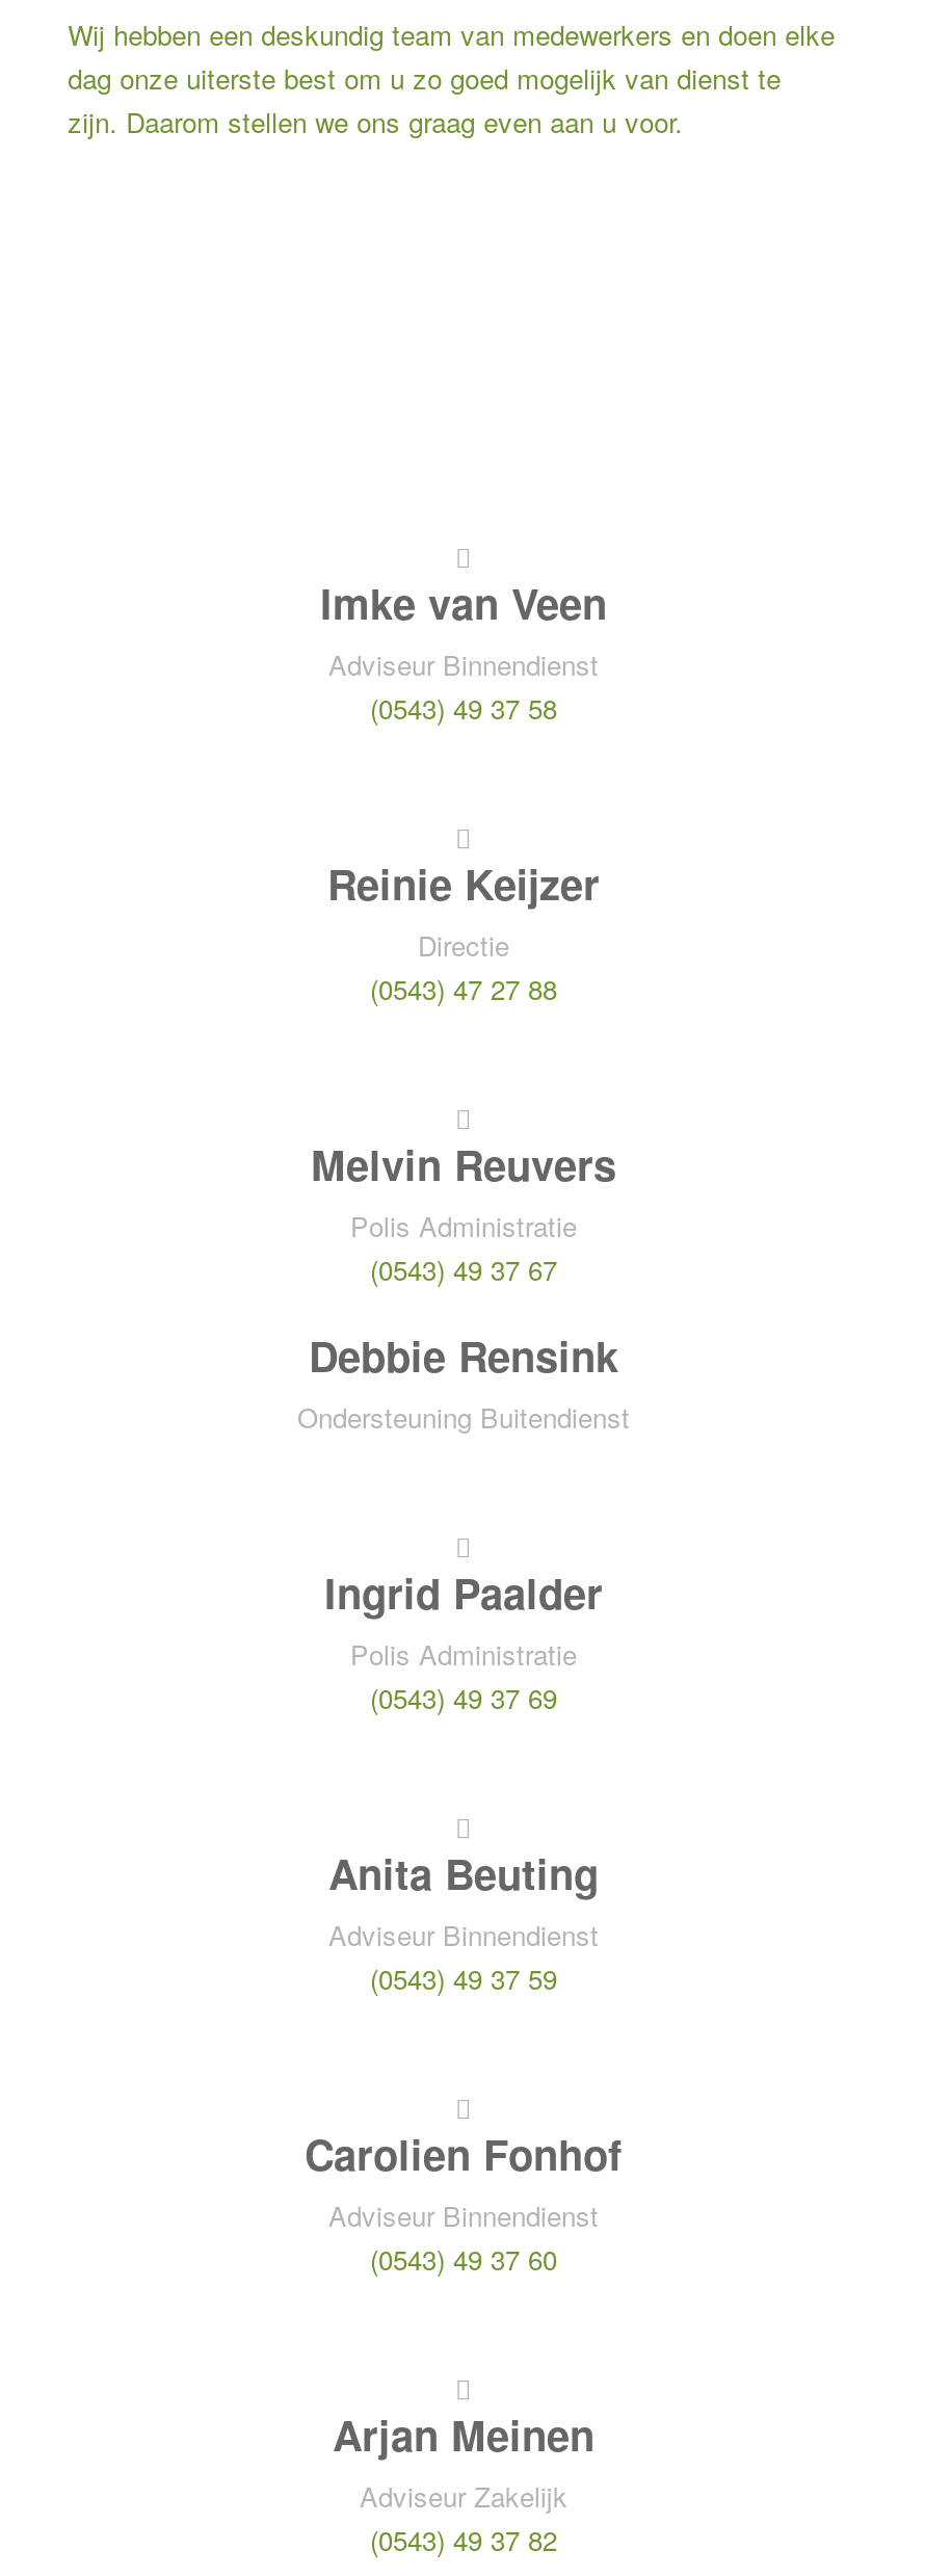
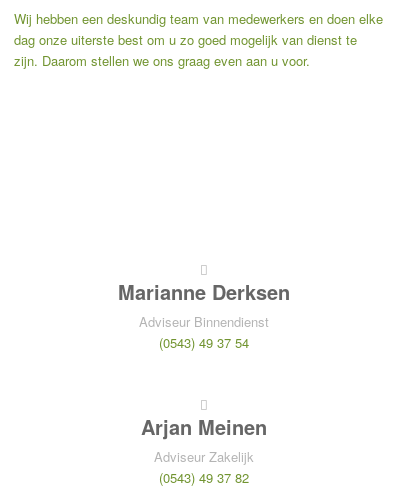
- Imke van Veen
+ Marianne Derksen

- (0543) 49 37 58
- Reinie Keijzer
- Directie
- (0543) 47 27 88
- Melvin Reuvers
- Polis Administratie
- (0543) 49 37 67
- Debbie Rensink
- Ondersteuning Buitendienst
- Ingrid Paalder
- Polis Administratie
- (0543) 49 37 69
- Anita Beuting
- Adviseur Binnendienst
- (0543) 49 37 59
- Carolien Fonhof
- Adviseur Binnendienst
- (0543) 49 37 60
+ (0543) 49 37 54
